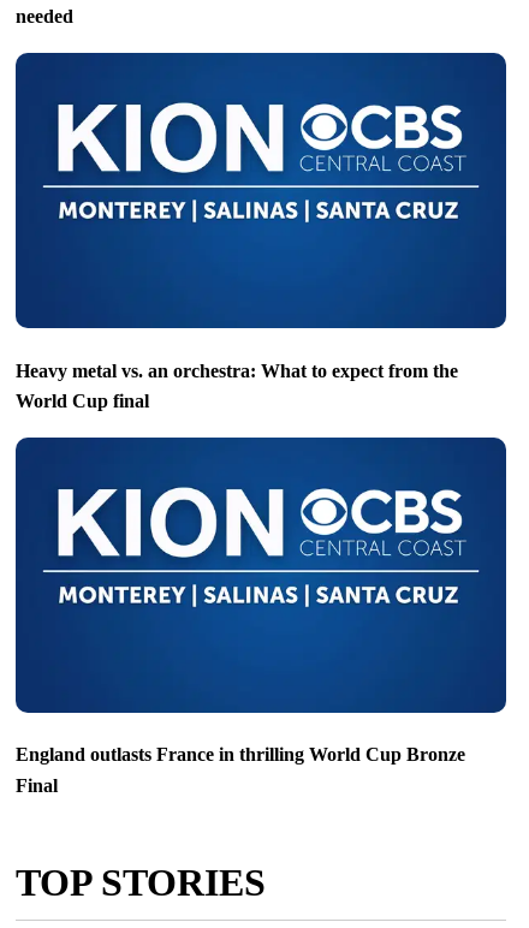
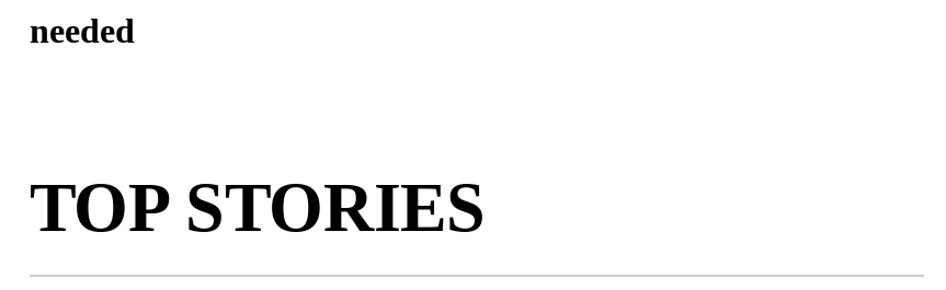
- [image]
- Heavy metal vs. an orchestra: What to expect from the
- World Cup final

- [image]
- England outlasts France in thrilling World Cup Bronze
- Final
